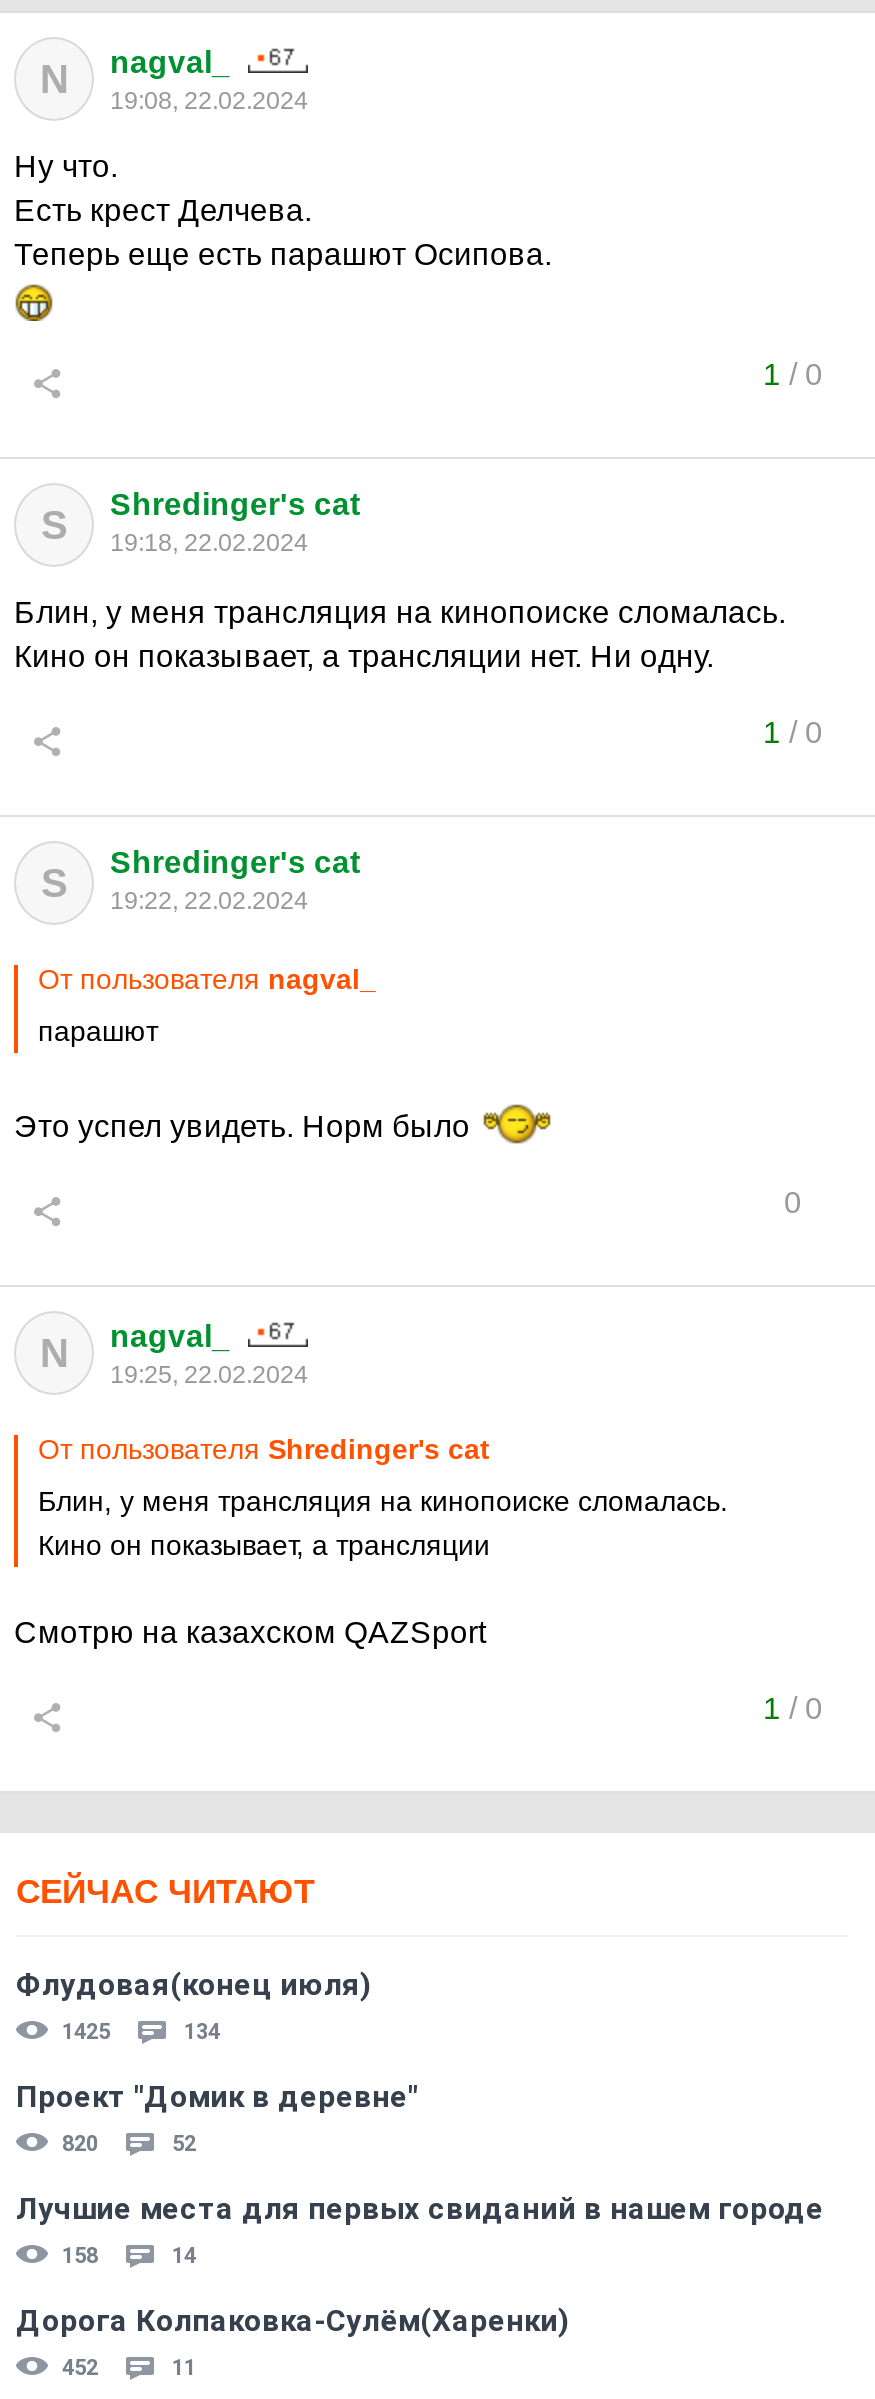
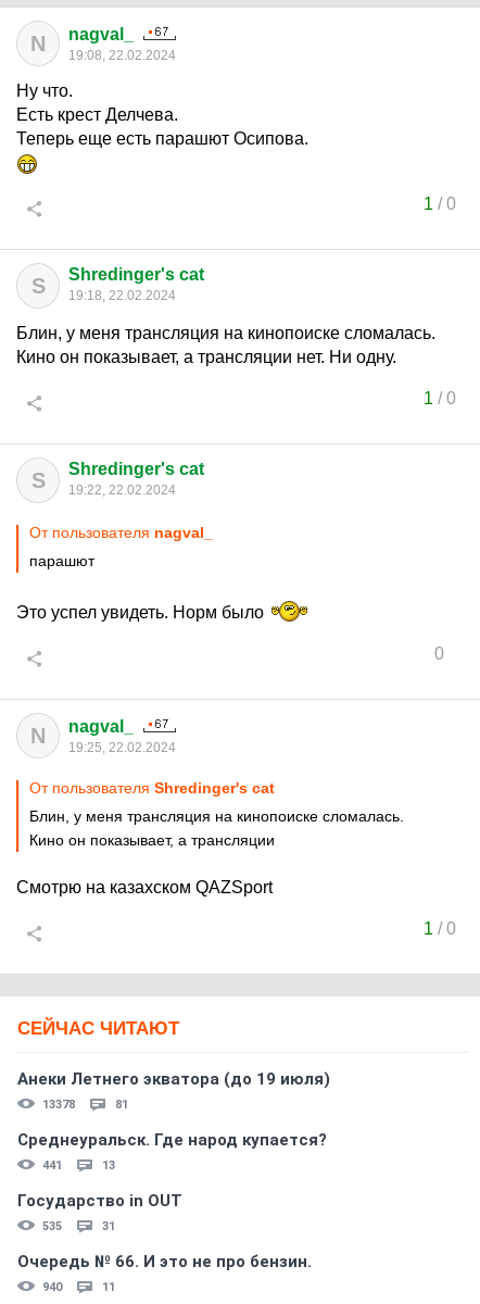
- Флудовая(конец июля)
- 1425
- 134
+ Анеки Летнего экватора (до 19 июля)
+ 13378
+ 81

- Проект "Домик в деревне"
- 820
- 52
+ Среднеуральск. Где народ купается?
+ 441
+ 13

- Лучшие места для первых свиданий в нашем городе
- 158
- 14
+ Государство in OUT
+ 535
+ 31

- Дорога Колпаковка-Сулём(Харенки)
- 452
+ Очередь № 66. И это не про бензин.
+ 940
